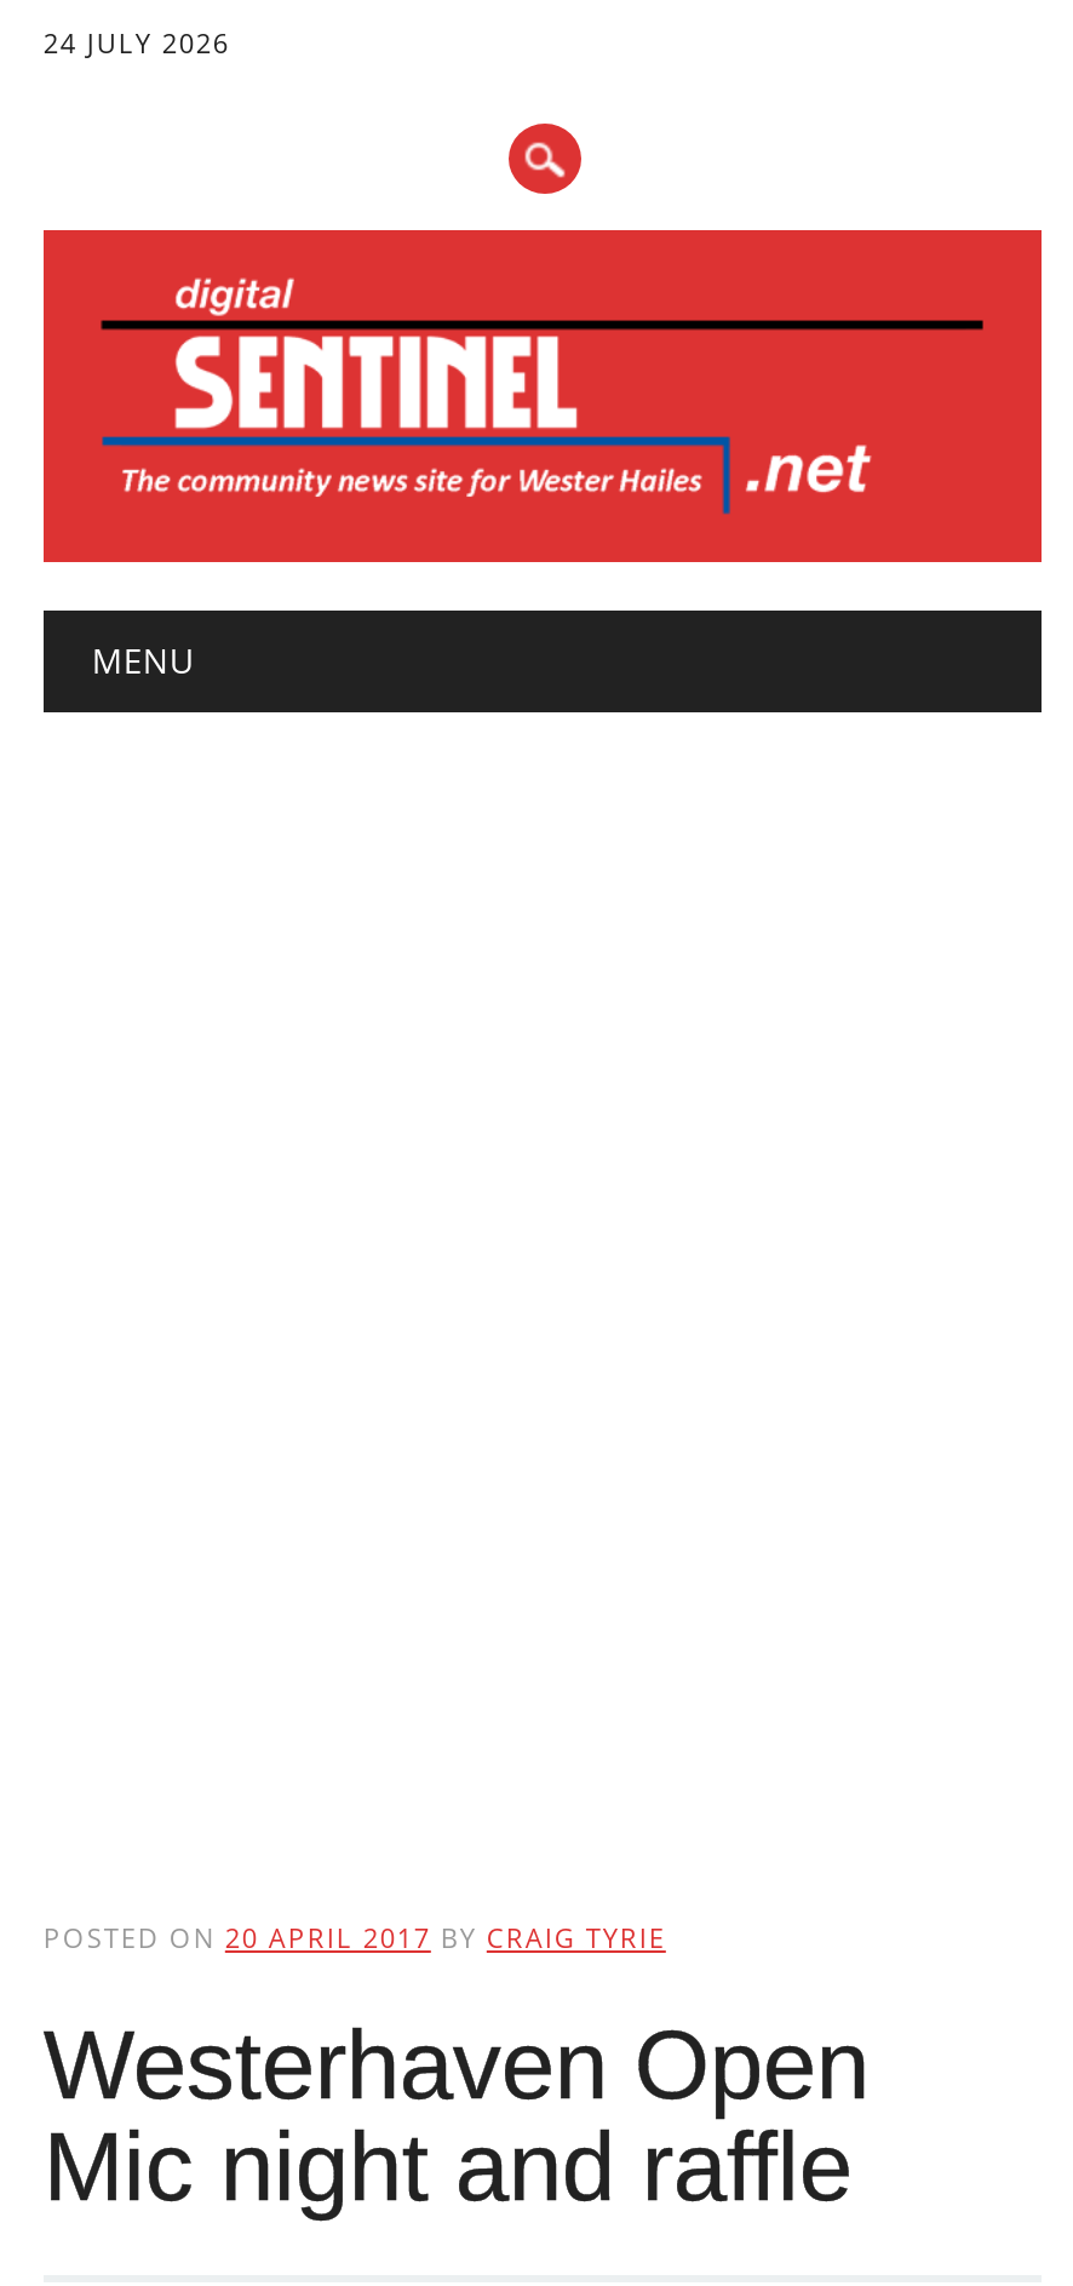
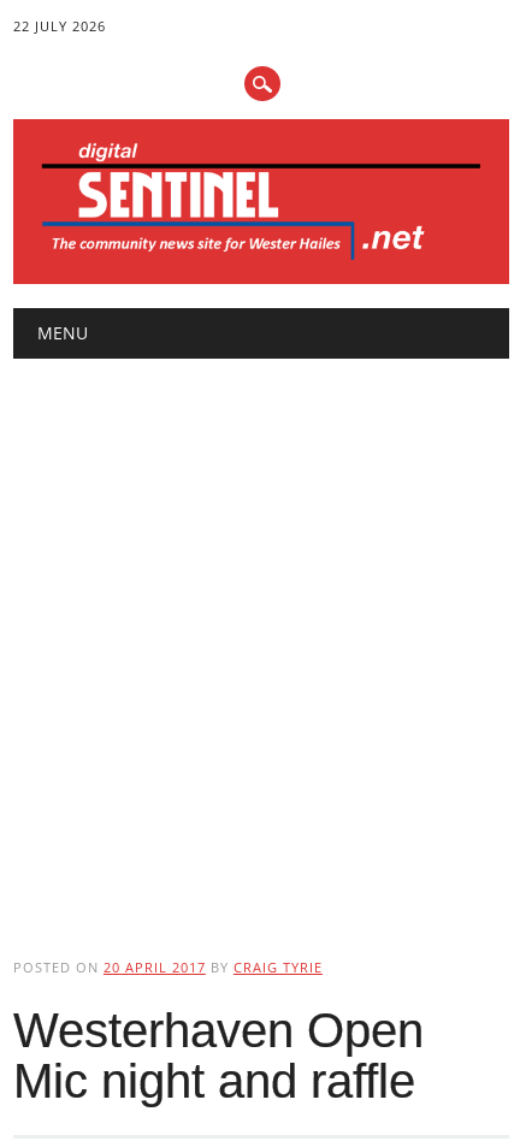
- 24 JULY 2026
+ 22 JULY 2026
